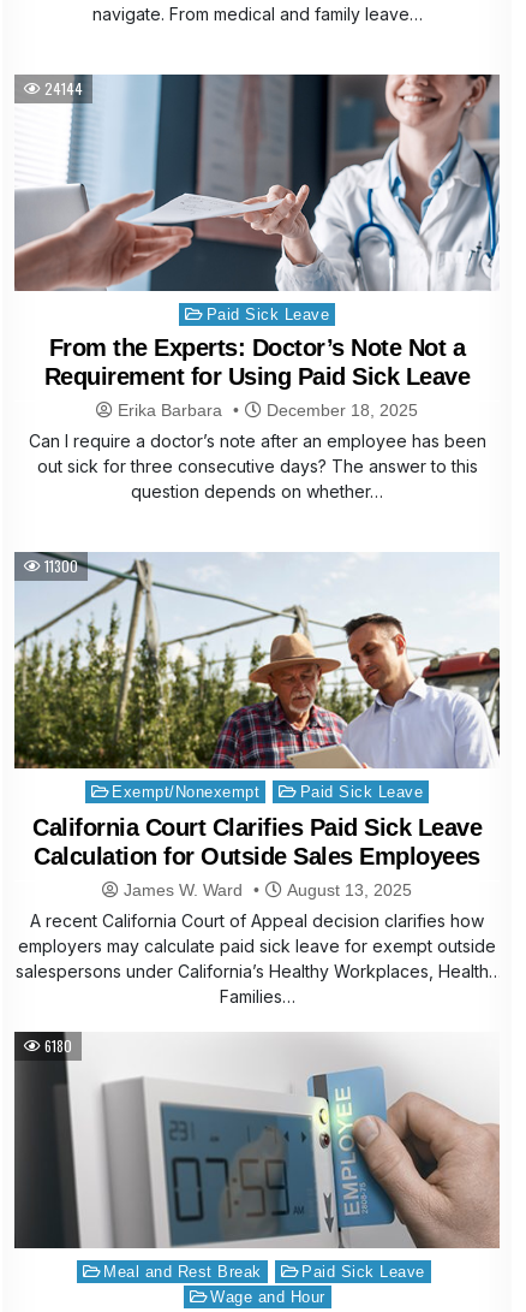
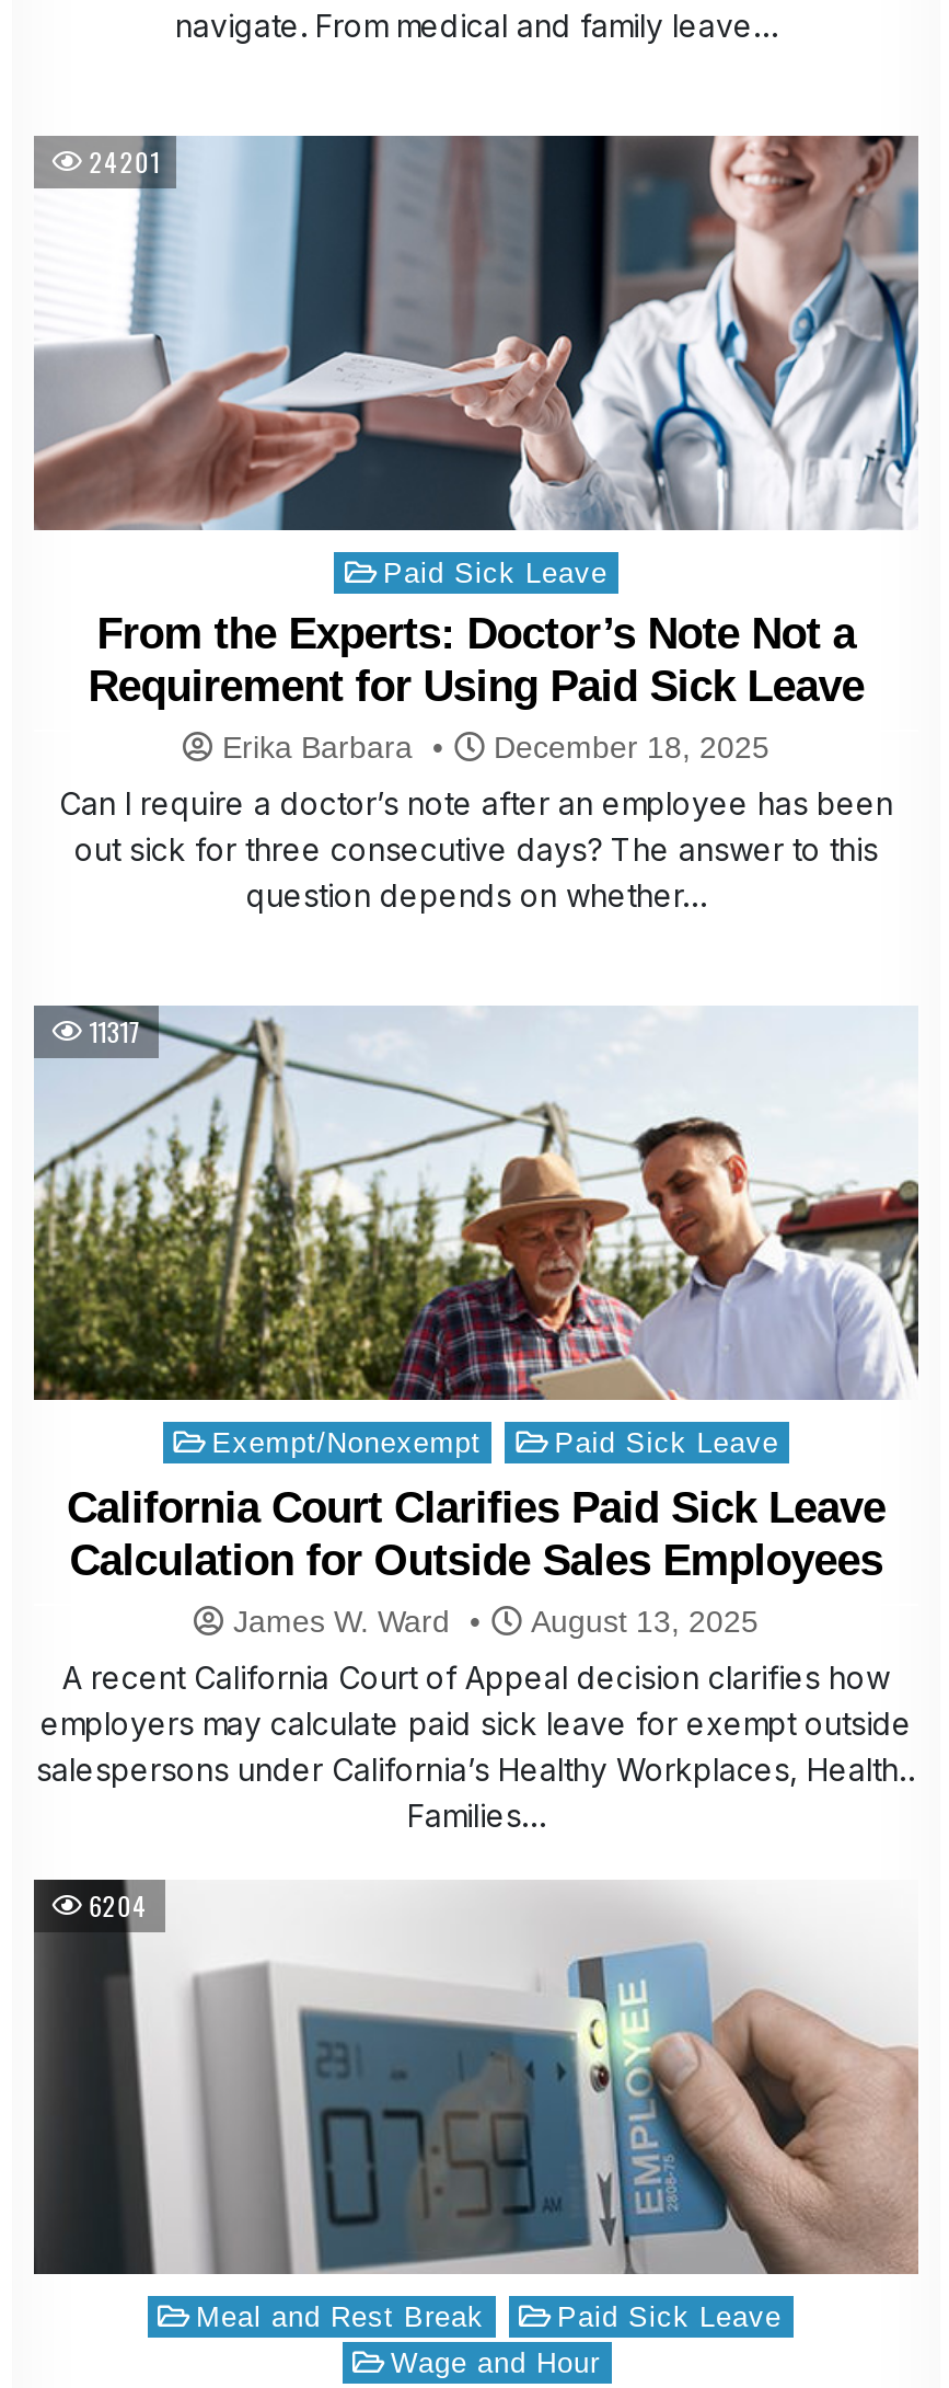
- 24144
+ 24201

- 11300
+ 11317

- 6180
+ 6204
